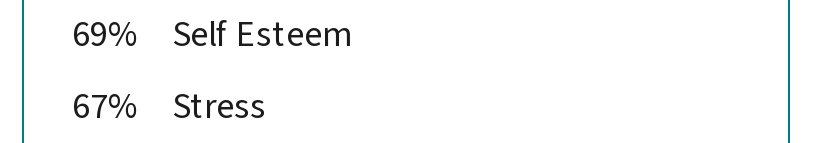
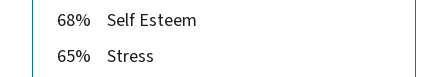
- 69% Self Esteem
+ 68% Self Esteem

- 67% Stress
+ 65% Stress
